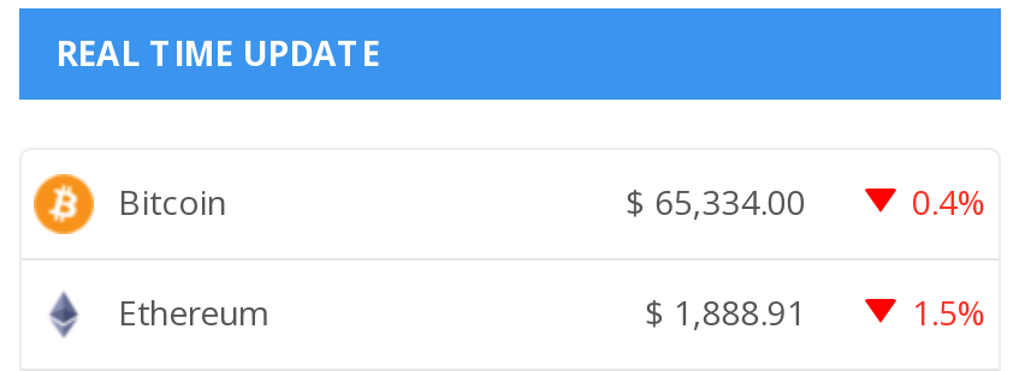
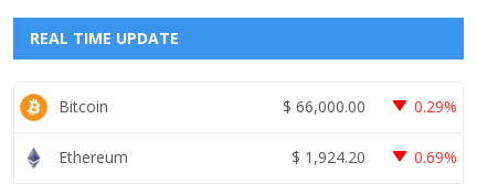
- $ 65,334.00
+ $ 66,000.00

- 0.4%
+ 0.29%

- $ 1,888.91
+ $ 1,924.20

- 1.5%
+ 0.69%
